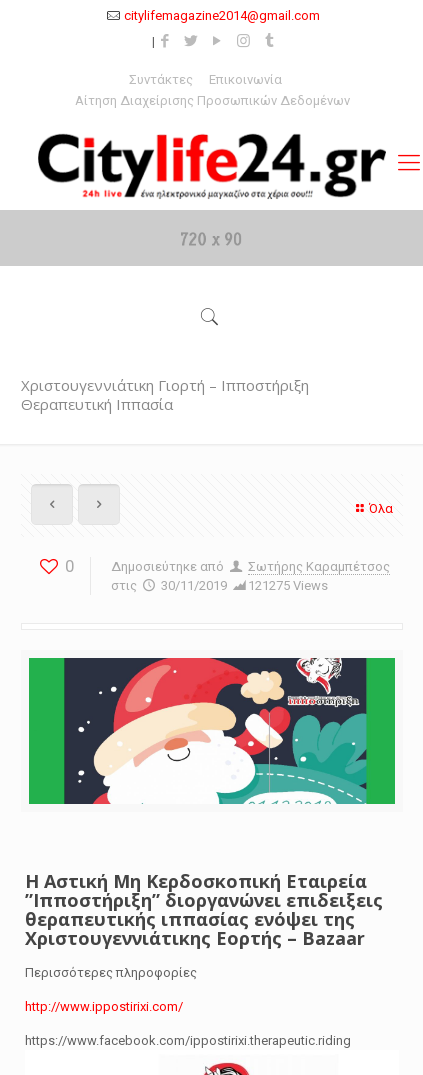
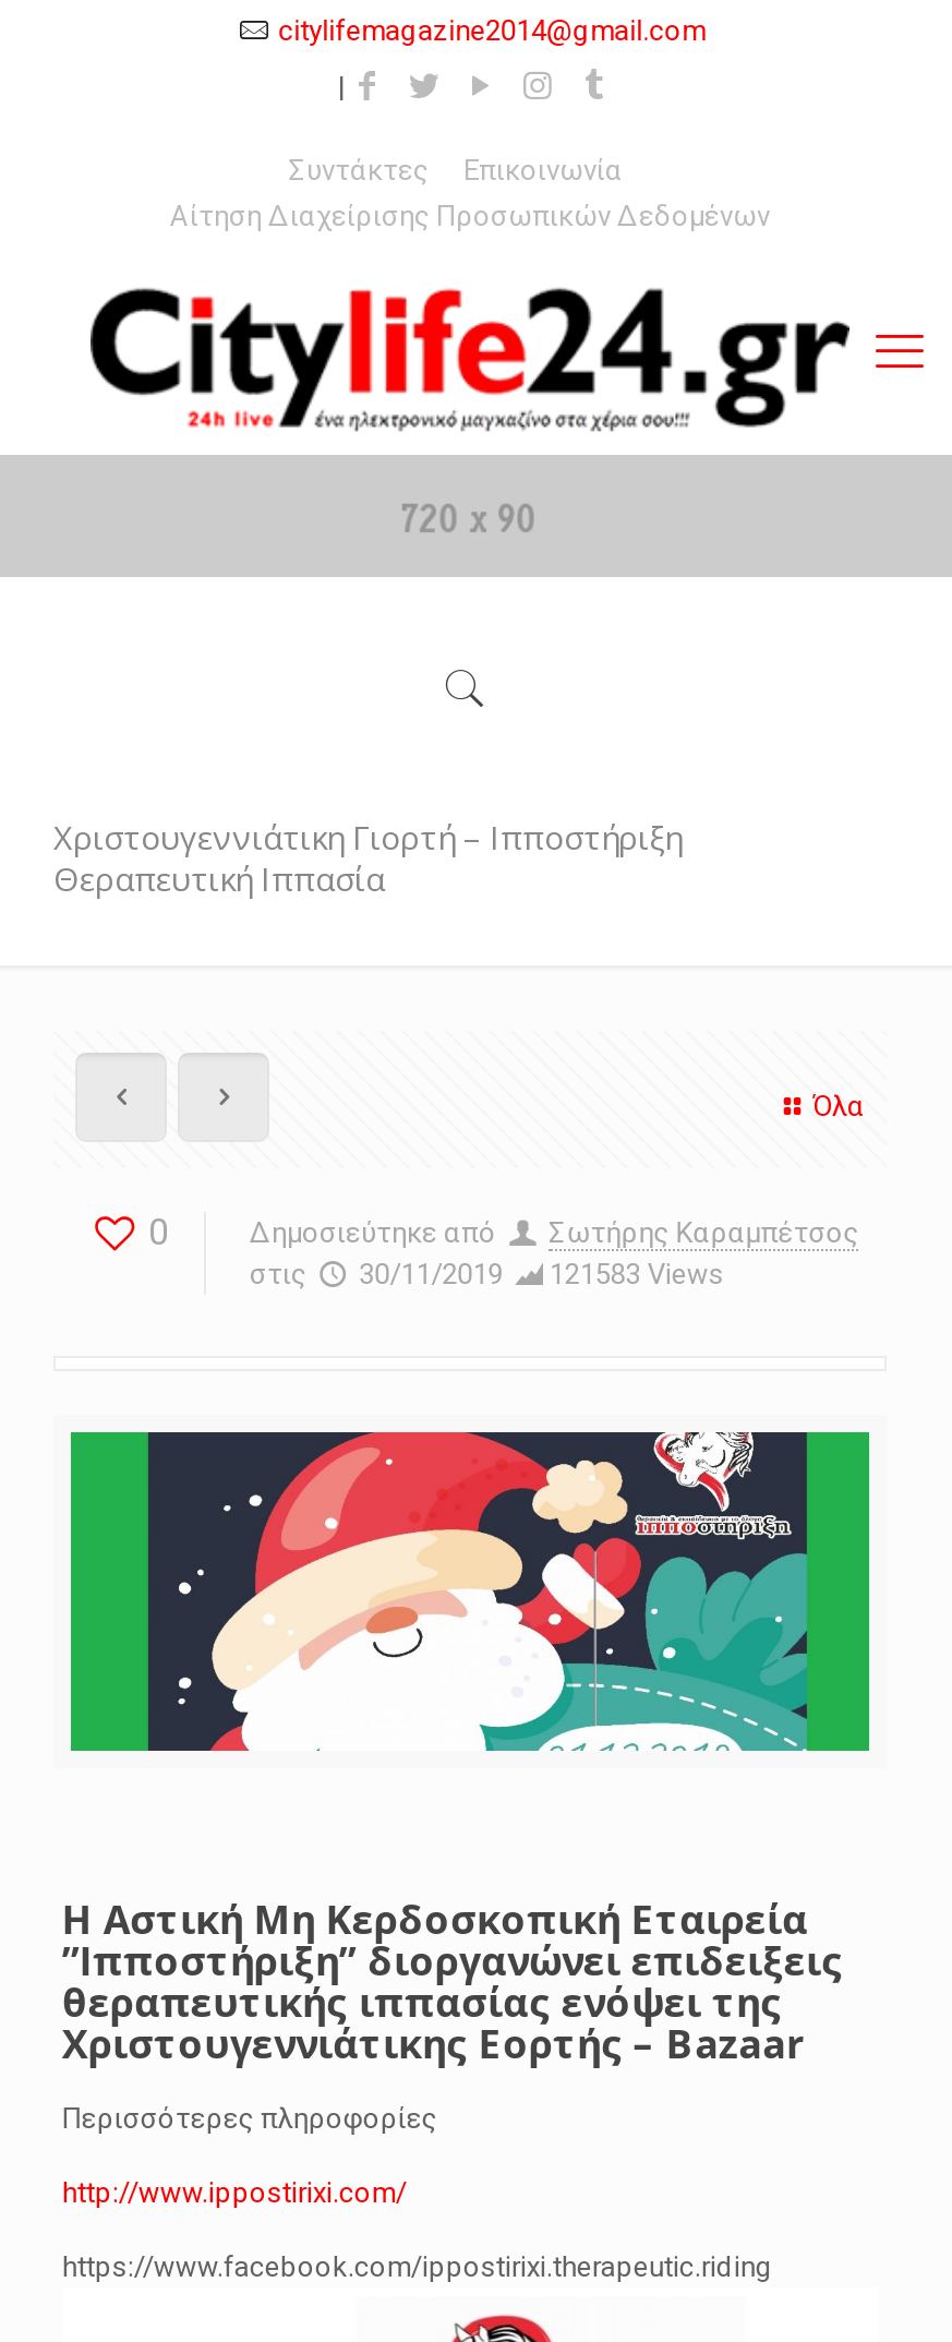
- στις 30/11/2019 121275 Views
+ στις 30/11/2019 121583 Views
